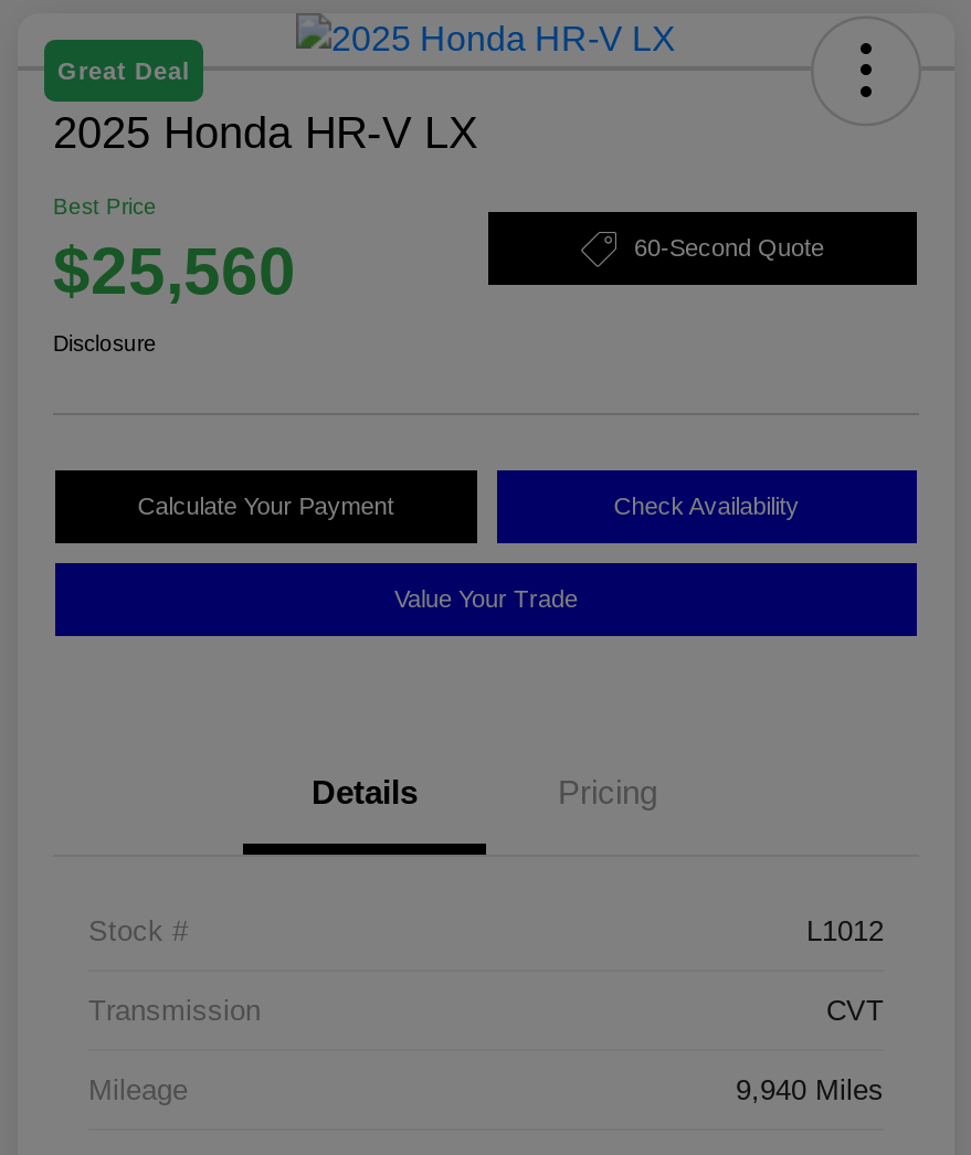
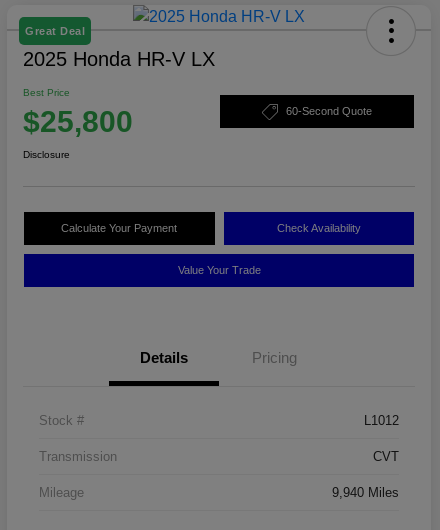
- $25,560
+ $25,800
